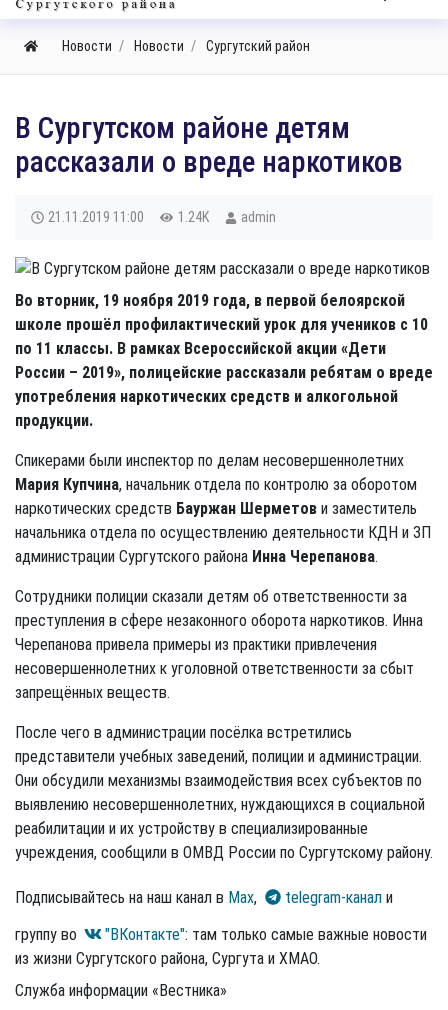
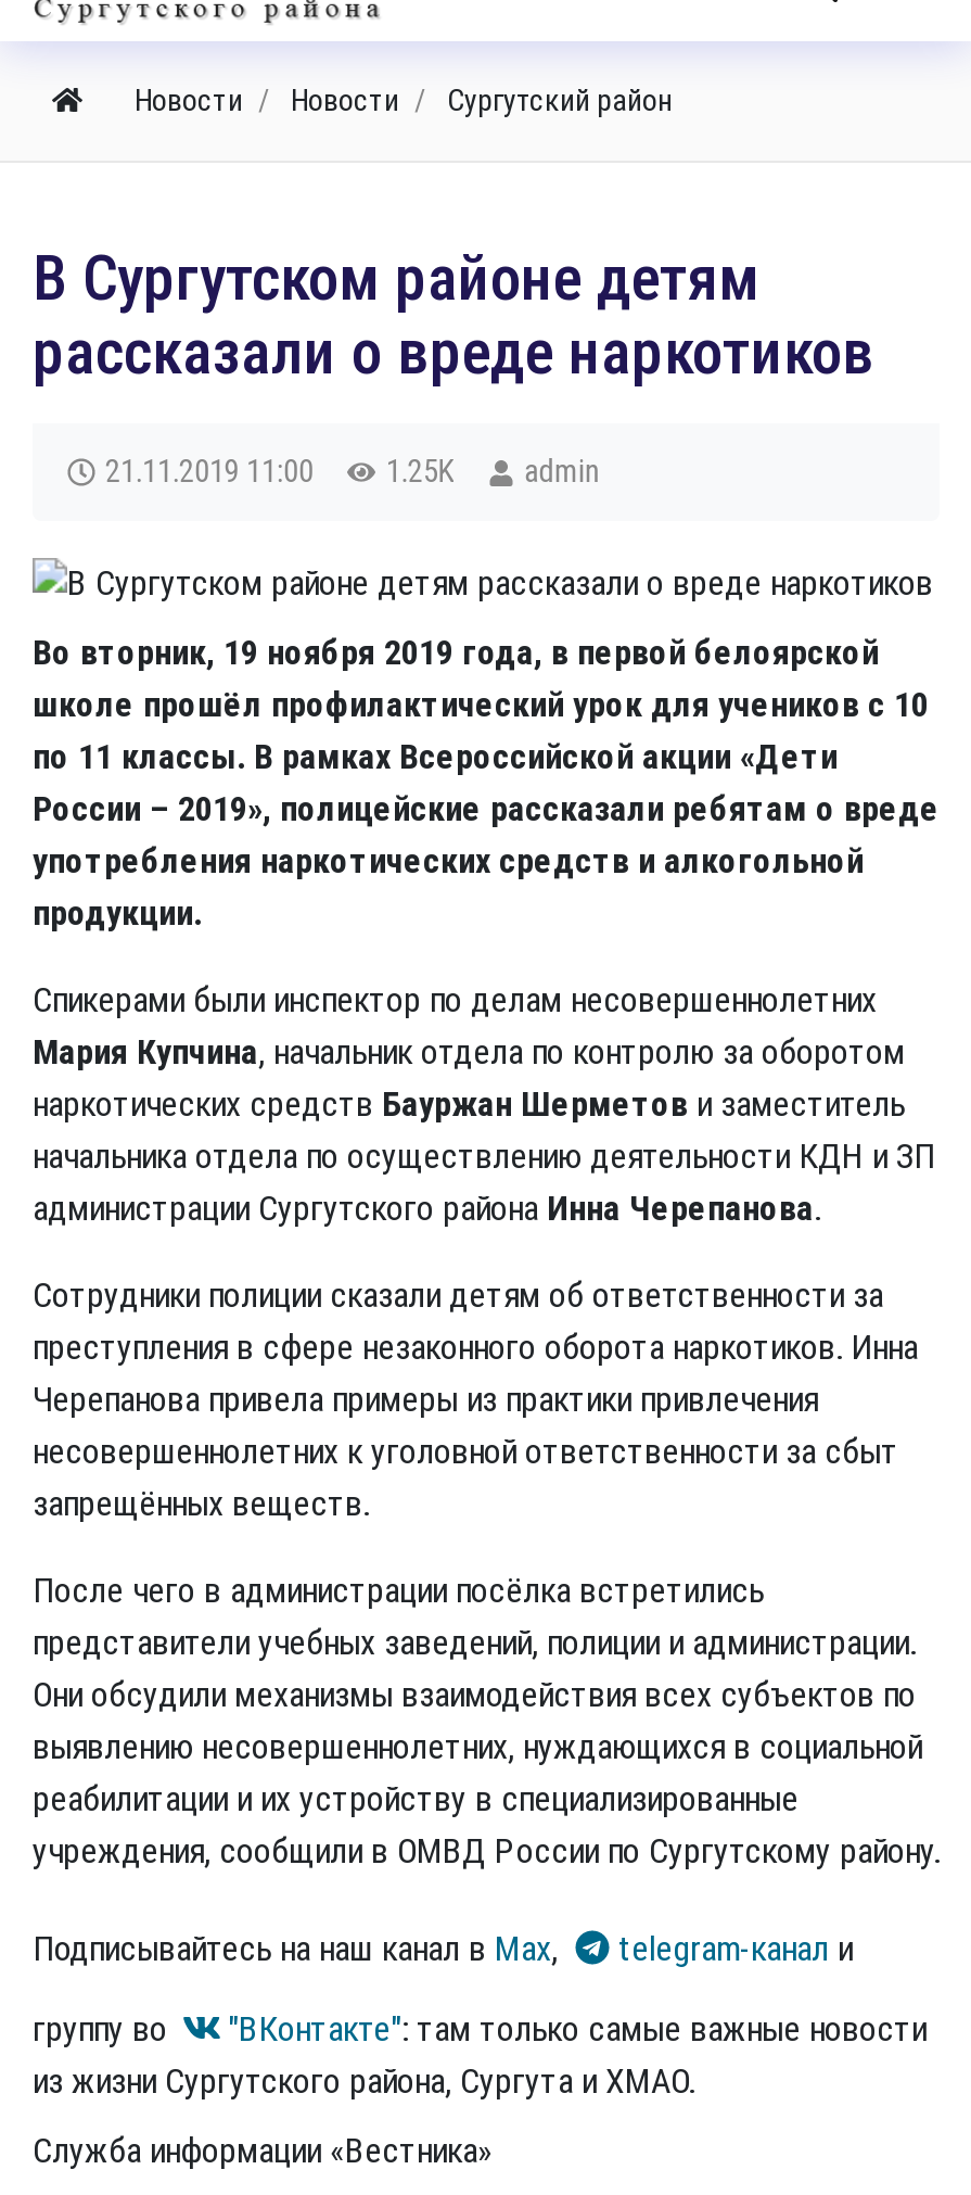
- 21.11.2019 11:00 1.24K admin
+ 21.11.2019 11:00 1.25K admin
